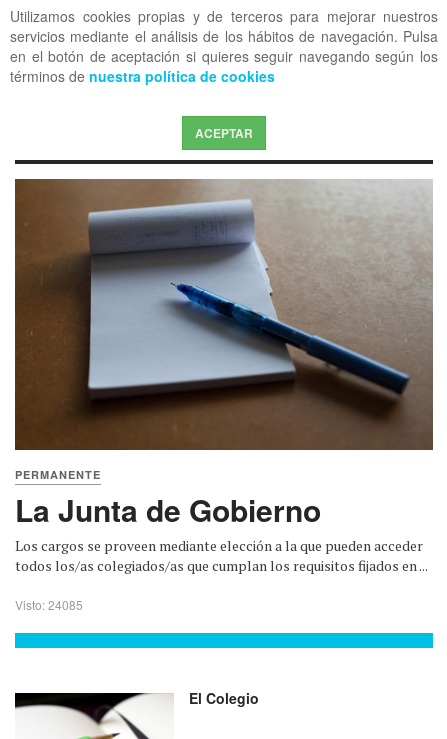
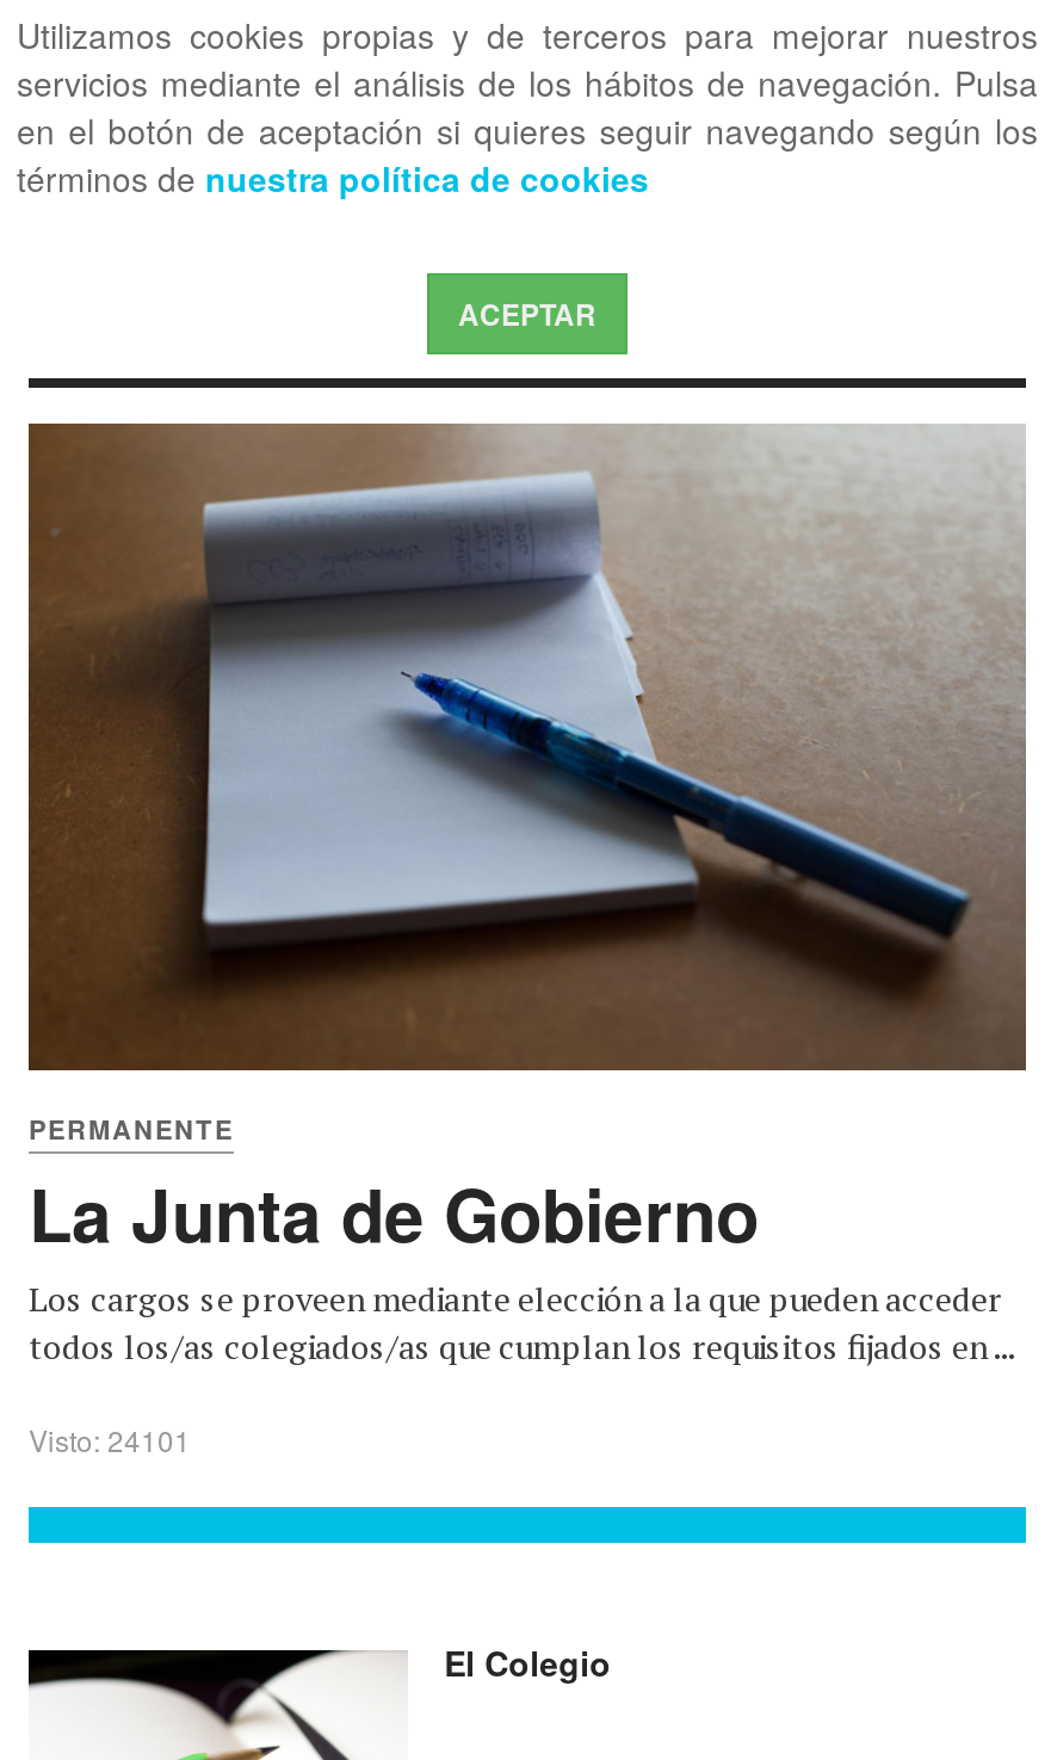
- Visto: 24085
+ Visto: 24101
